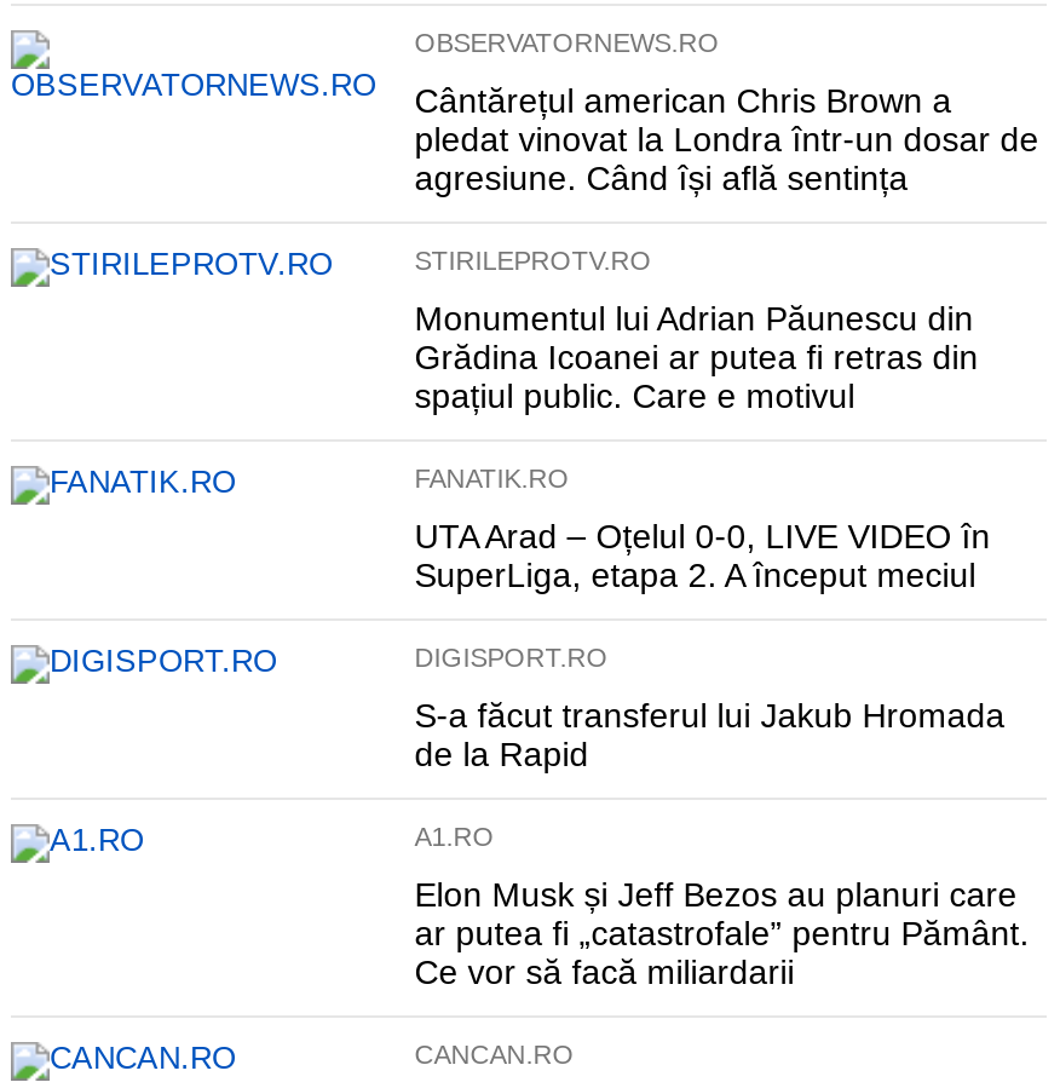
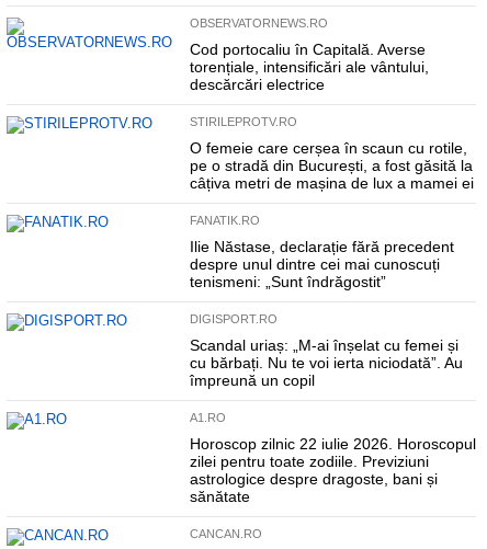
- Cântărețul american Chris Brown a
- pledat vinovat la Londra într-un dosar de
- agresiune. Când își află sentința
+ Cod portocaliu în Capitală. Averse
+ torențiale, intensificări ale vântului,
+ descărcări electrice

- Monumentul lui Adrian Păunescu din
- Grădina Icoanei ar putea fi retras din
- spațiul public. Care e motivul
+ O femeie care cerșea în scaun cu rotile,
+ pe o stradă din București, a fost găsită la
+ câțiva metri de mașina de lux a mamei ei

- UTA Arad – Oțelul 0-0, LIVE VIDEO în
- SuperLiga, etapa 2. A început meciul
+ Ilie Năstase, declarație fără precedent
+ despre unul dintre cei mai cunoscuți
+ tenismeni: „Sunt îndrăgostit”

- S-a făcut transferul lui Jakub Hromada
- de la Rapid
+ Scandal uriaș: „M-ai înșelat cu femei și
+ cu bărbați. Nu te voi ierta niciodată”. Au
+ împreună un copil

- Elon Musk și Jeff Bezos au planuri care
- ar putea fi „catastrofale” pentru Pământ.
- Ce vor să facă miliardarii
+ Horoscop zilnic 22 iulie 2026. Horoscopul
+ zilei pentru toate zodiile. Previziuni
+ astrologice despre dragoste, bani și
+ sănătate
